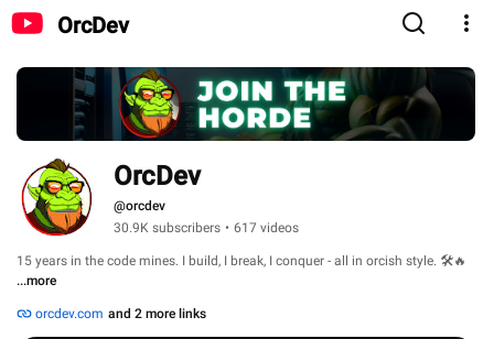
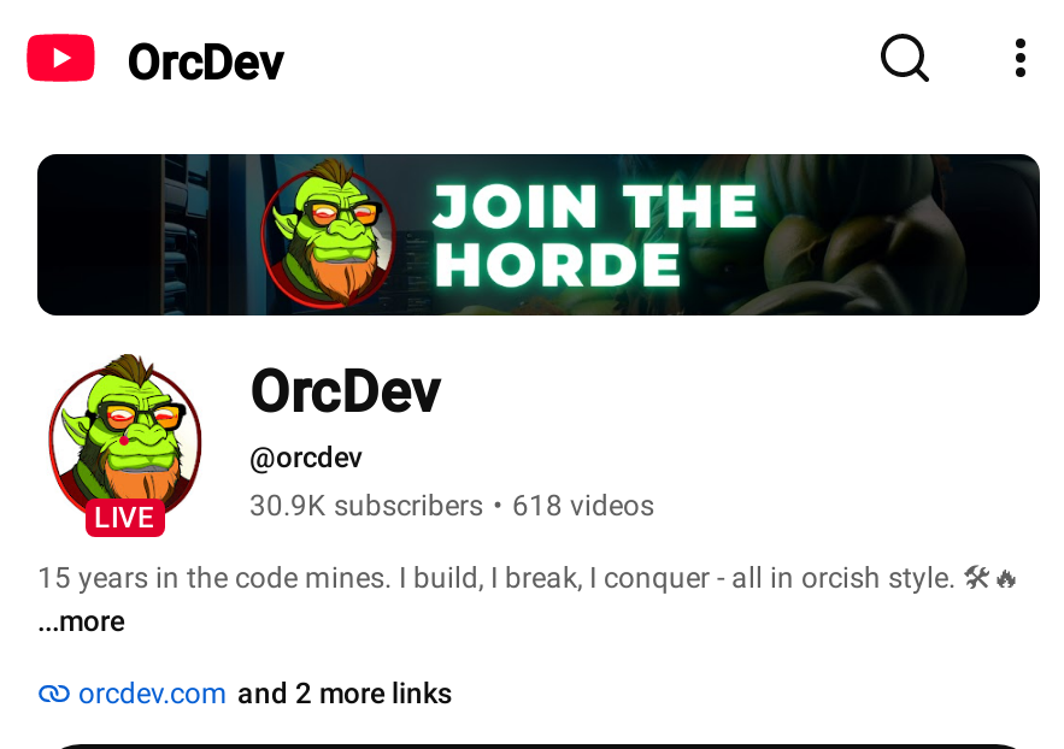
+ LIVE

- 30.9K subscribers • 617 videos
+ 30.9K subscribers • 618 videos
